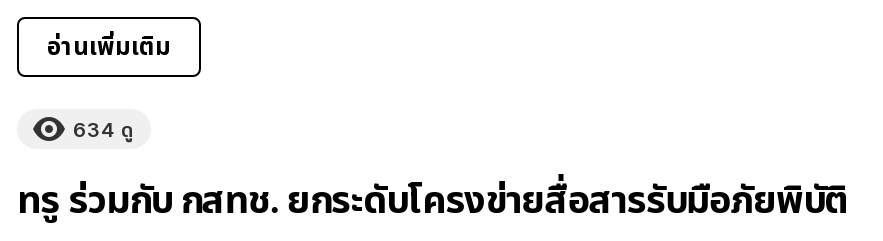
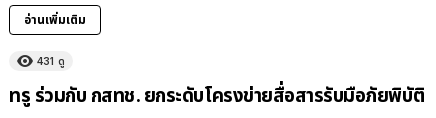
- 634 ดู
+ 431 ดู
